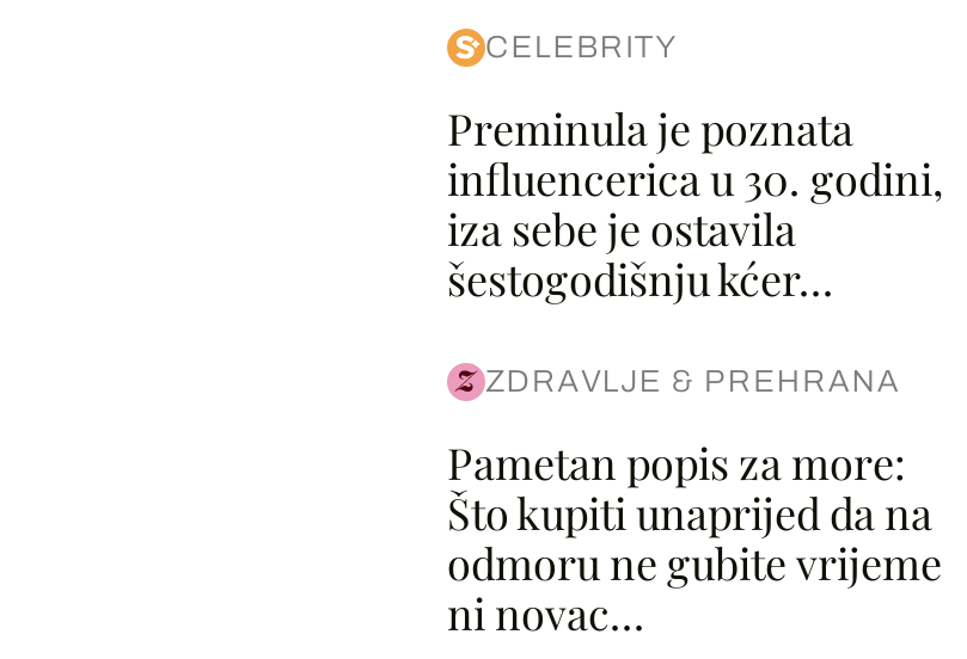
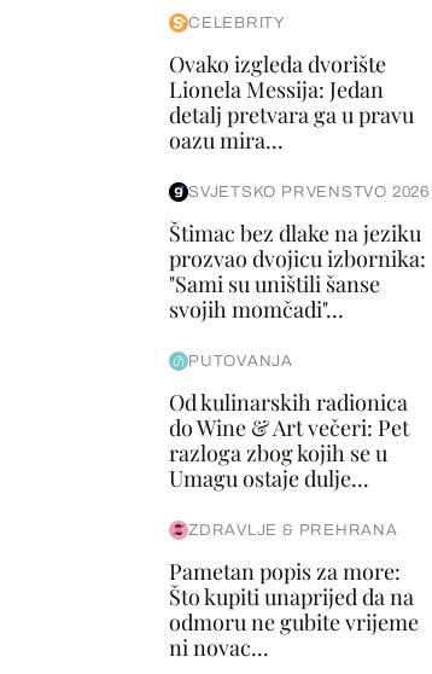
- Preminula je poznata
- influencerica u 30. godini,
- iza sebe je ostavila
- šestogodišnju kćer...
+ Ovako izgleda dvorište
+ Lionela Messija: Jedan
+ detalj pretvara ga u pravu
+ oazu mira...
+ SVJETSKO PRVENSTVO 2026
+ Štimac bez dlake na jeziku
+ prozvao dvojicu izbornika:
+ "Sami su uništili šanse
+ svojih momčadi"...
+ PUTOVANJA
+ Od kulinarskih radionica
+ do Wine & Art večeri: Pet
+ razloga zbog kojih se u
+ Umagu ostaje dulje...
